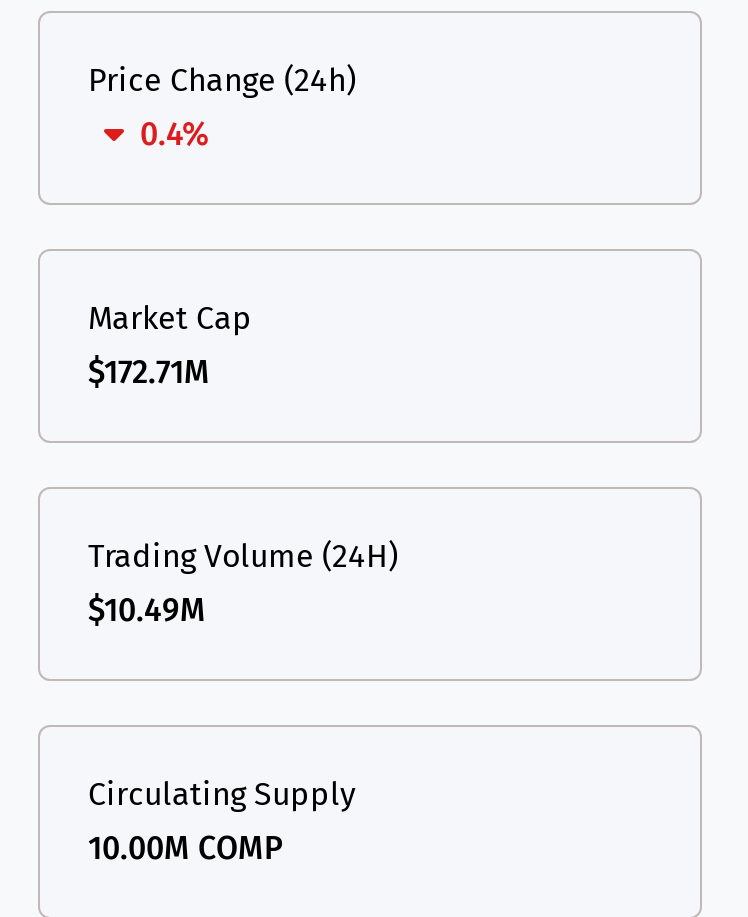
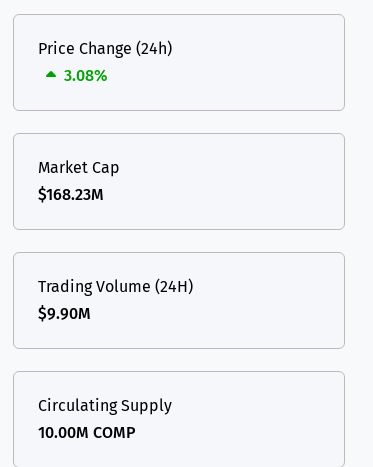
- 0.4%
+ 3.08%

- $172.71M
+ $168.23M

- $10.49M
+ $9.90M
